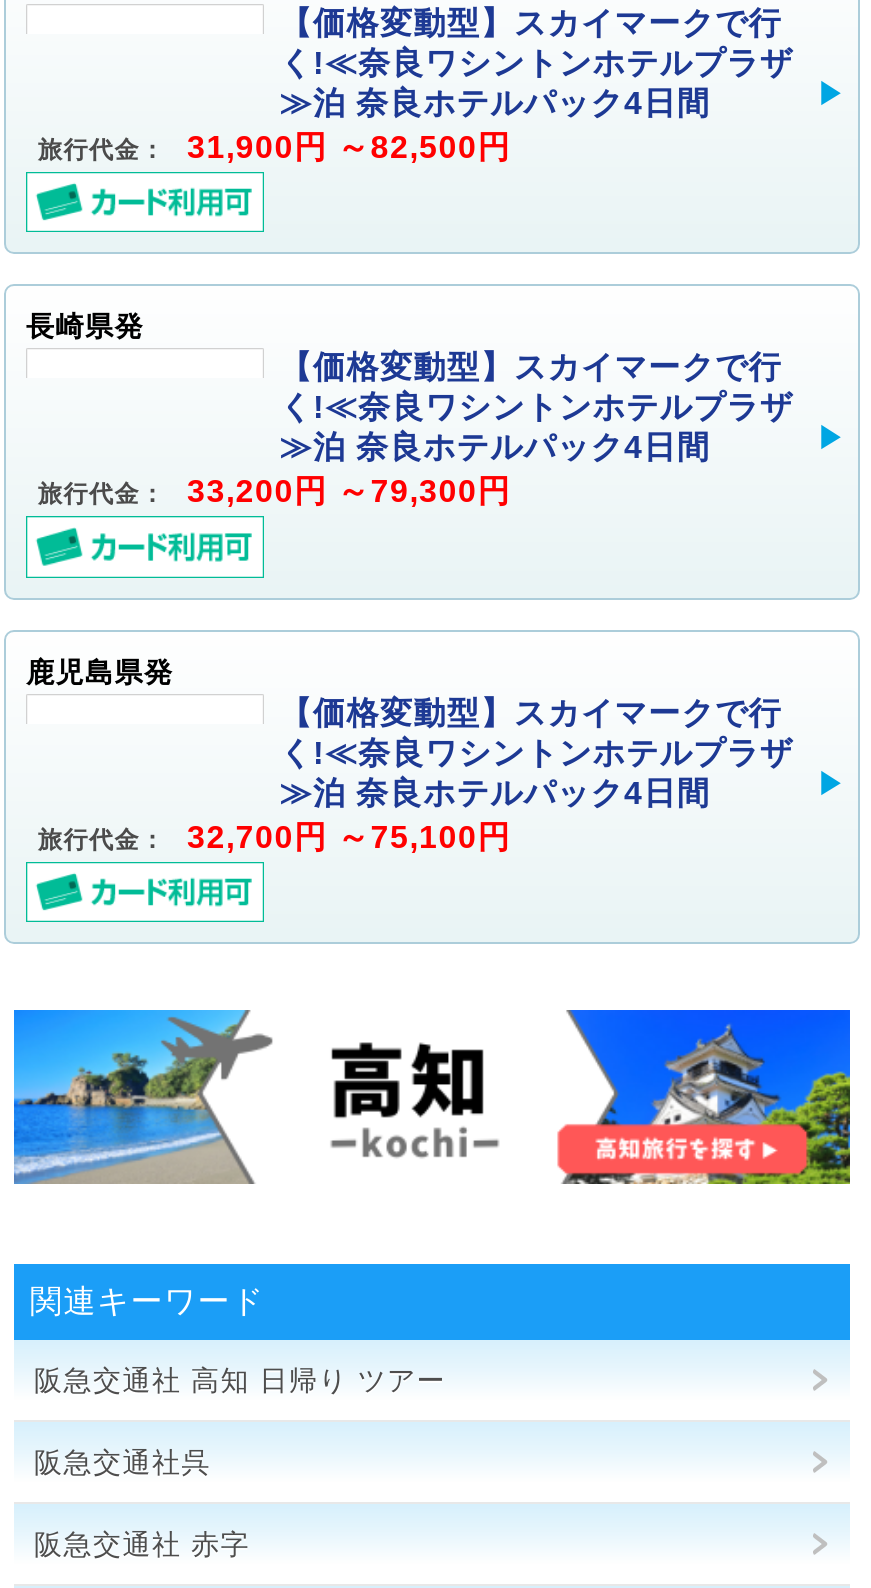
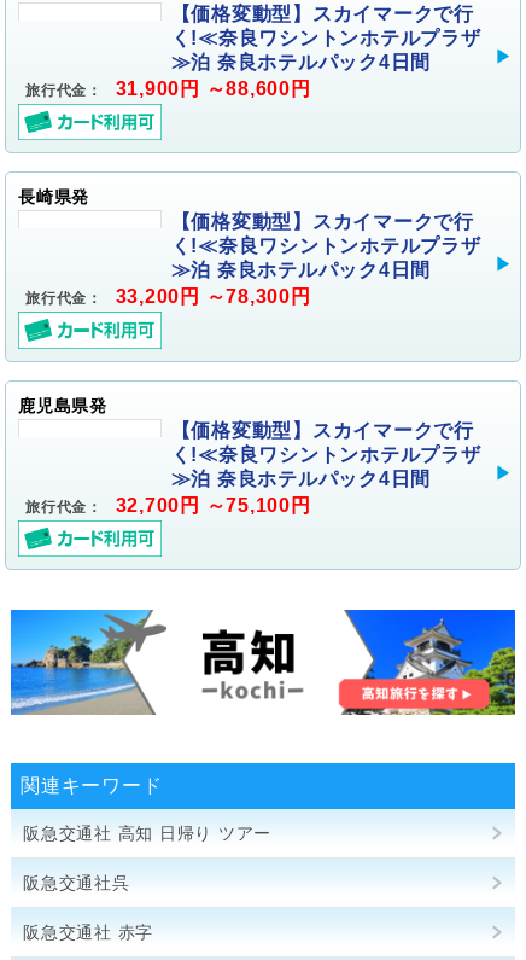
- 旅行代金： 31,900円 ～82,500円
+ 旅行代金： 31,900円 ～88,600円

- 旅行代金： 33,200円 ～79,300円
+ 旅行代金： 33,200円 ～78,300円
